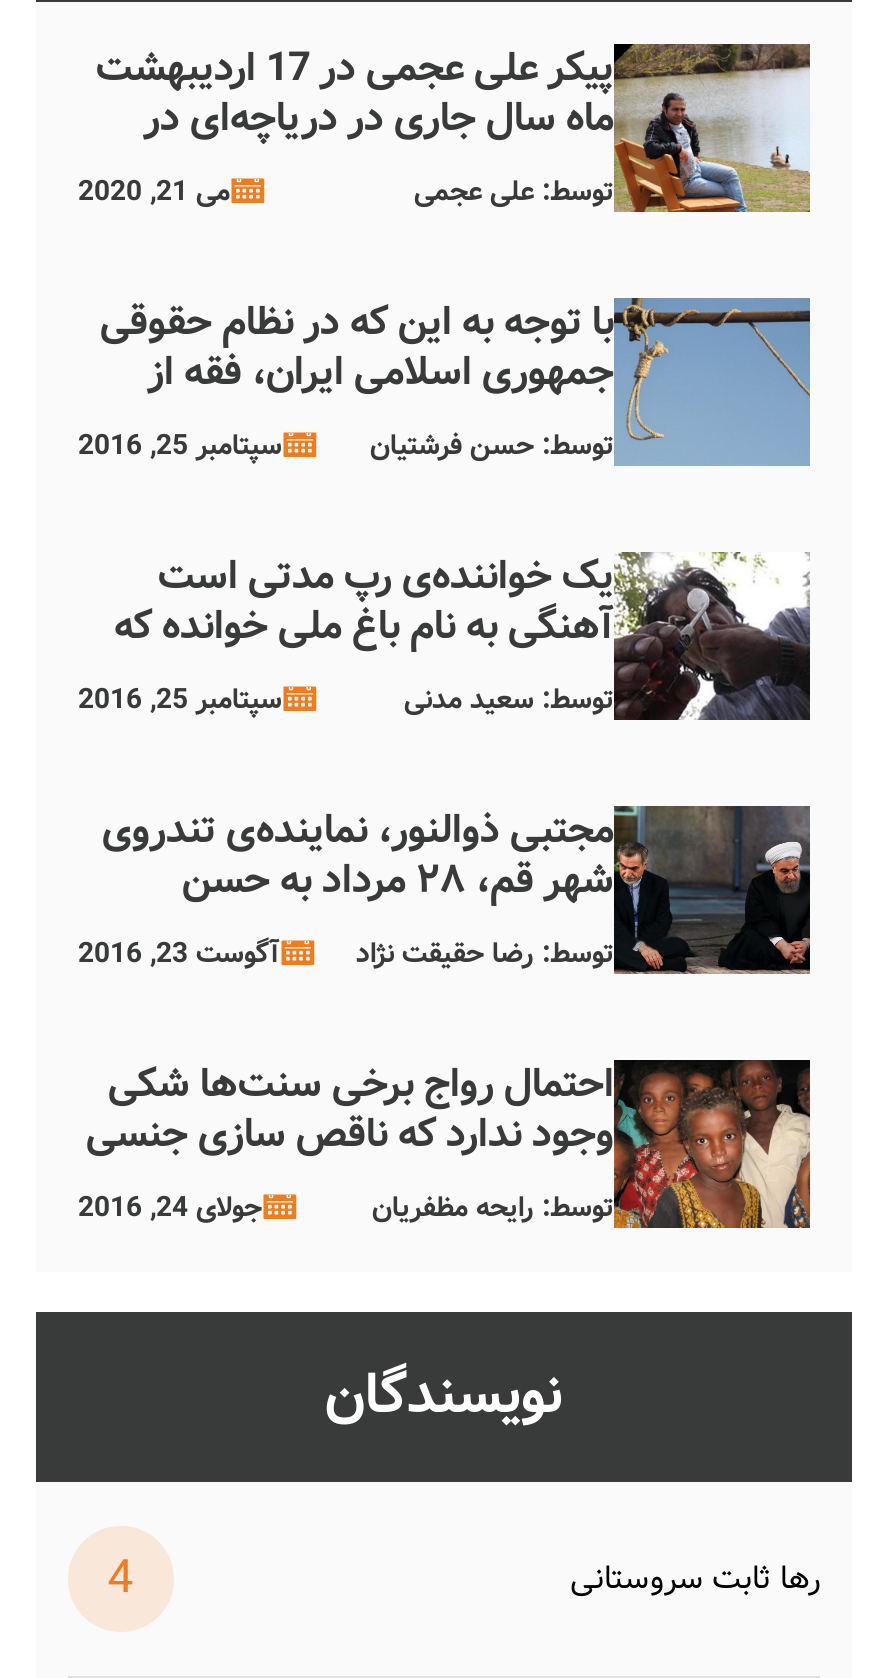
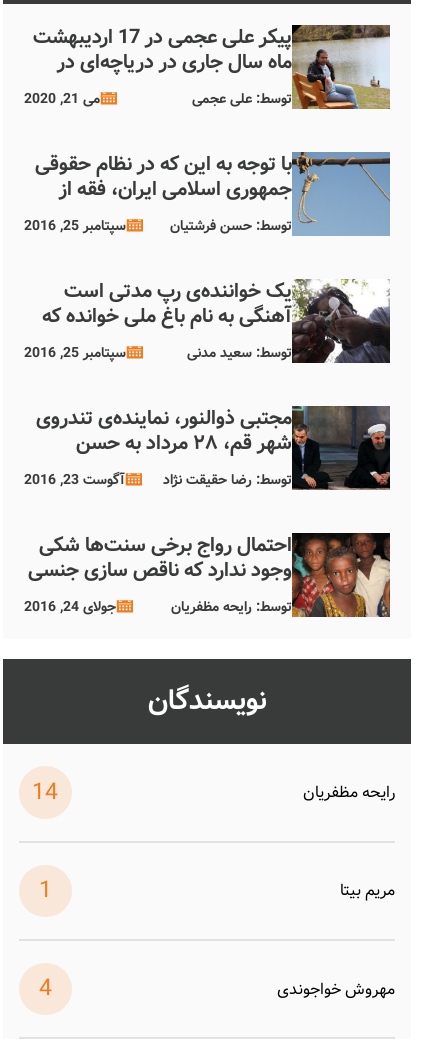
- رها ثابت سروستانی
+ رایحه مظفریان
+ 14
+ مریم بیتا
+ 1
+ مهروش خواجوندی
